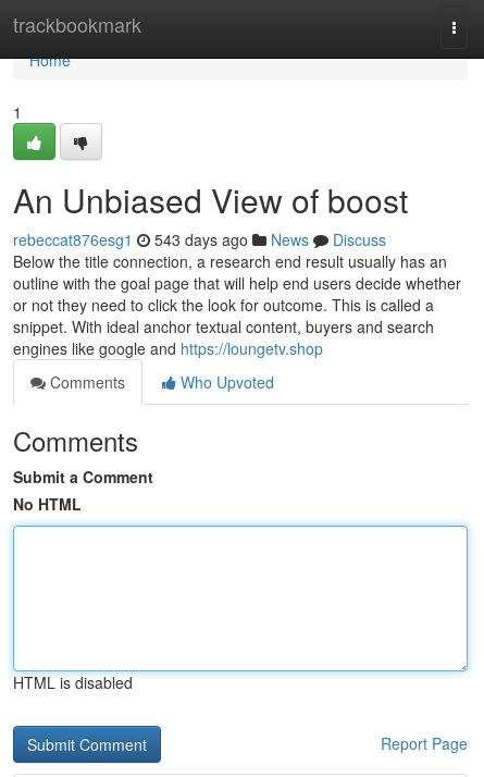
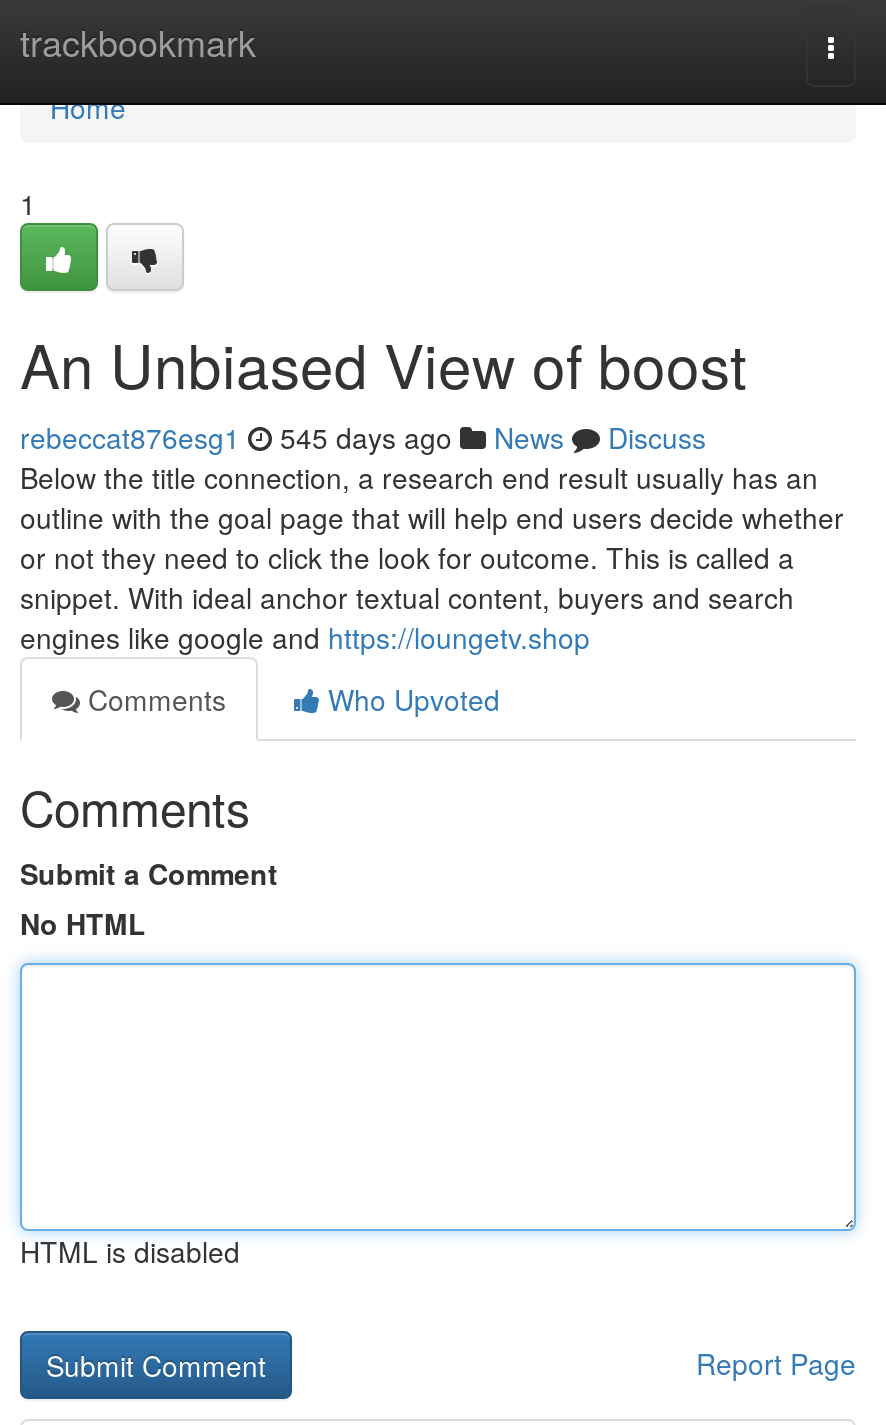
- rebeccat876esg1 543 days ago News Discuss
+ rebeccat876esg1 545 days ago News Discuss
